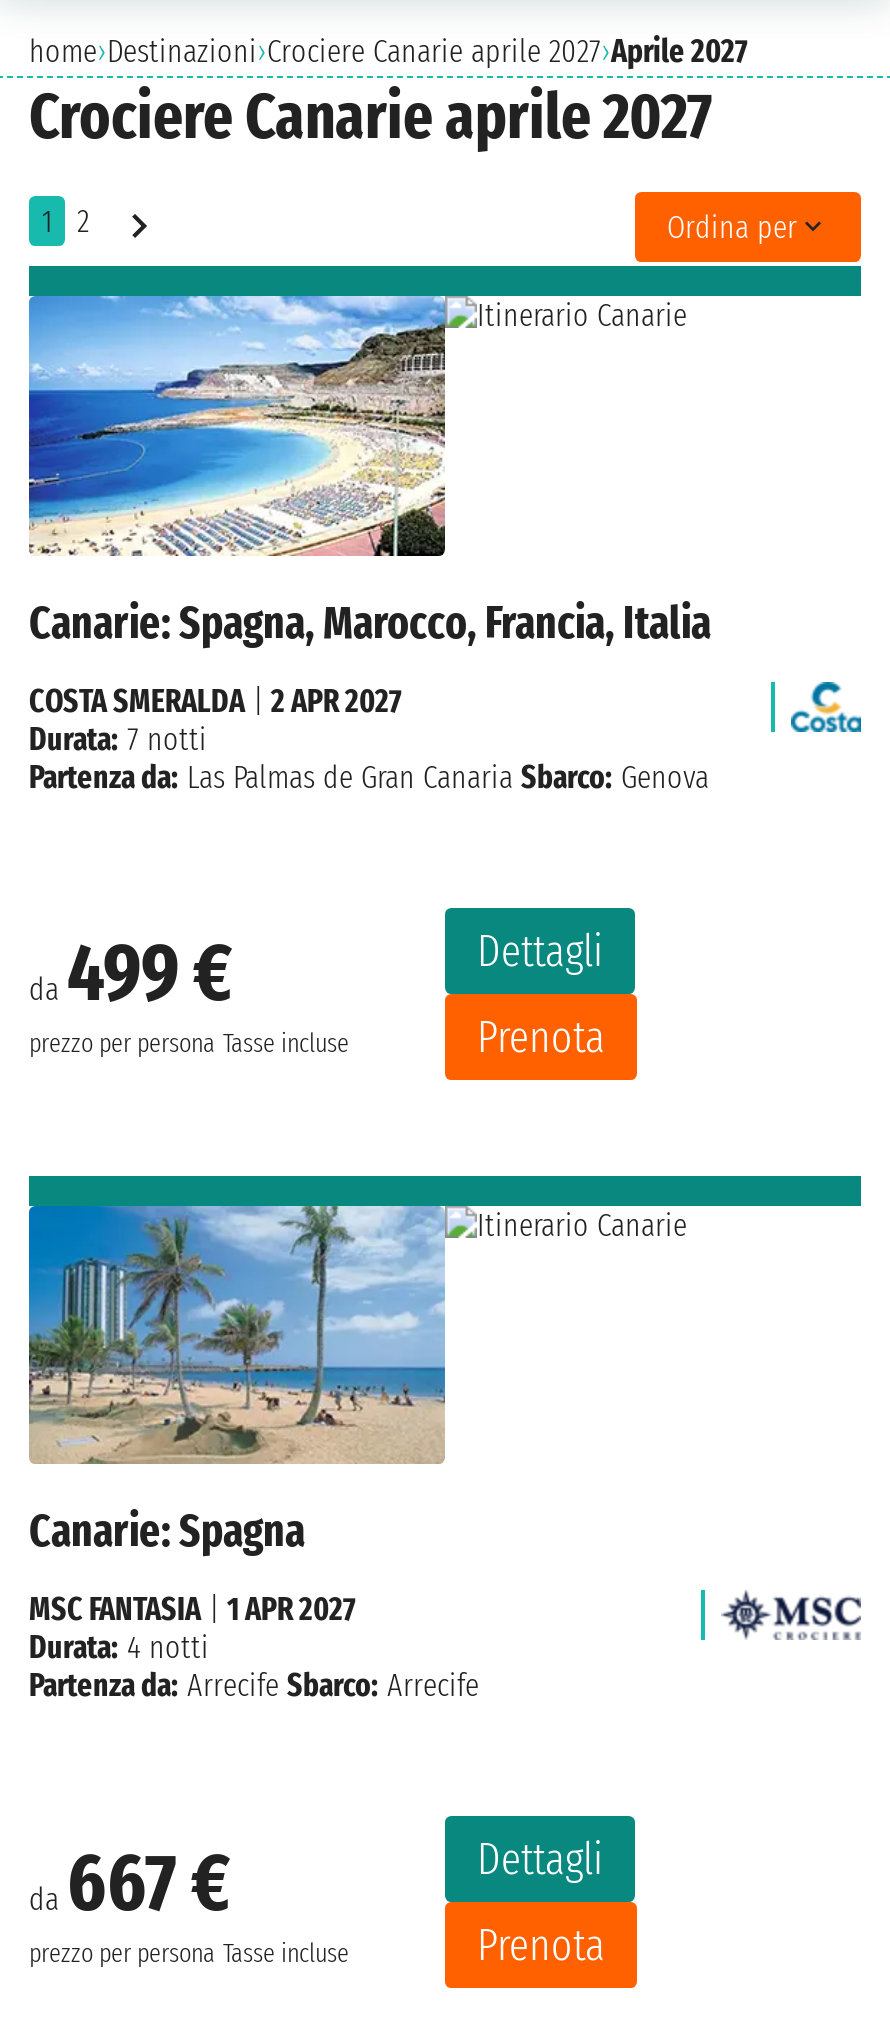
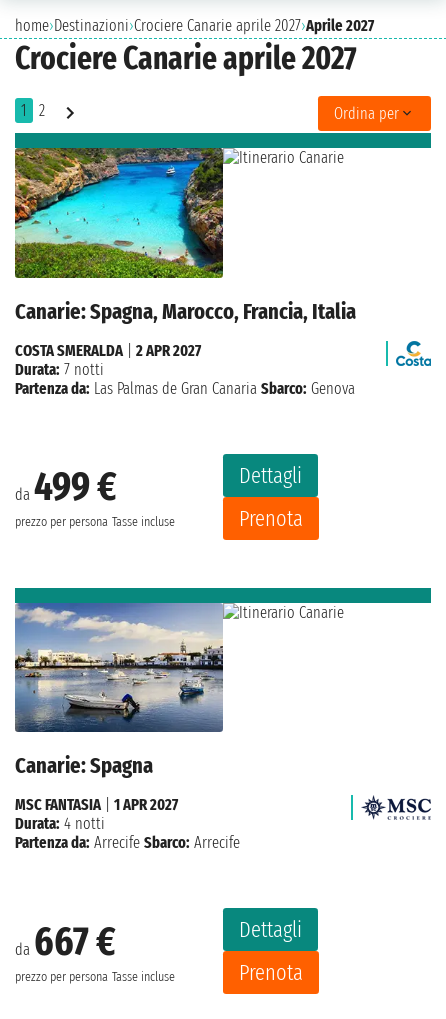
- [image]
+ [image]

- [image]
+ [image]
